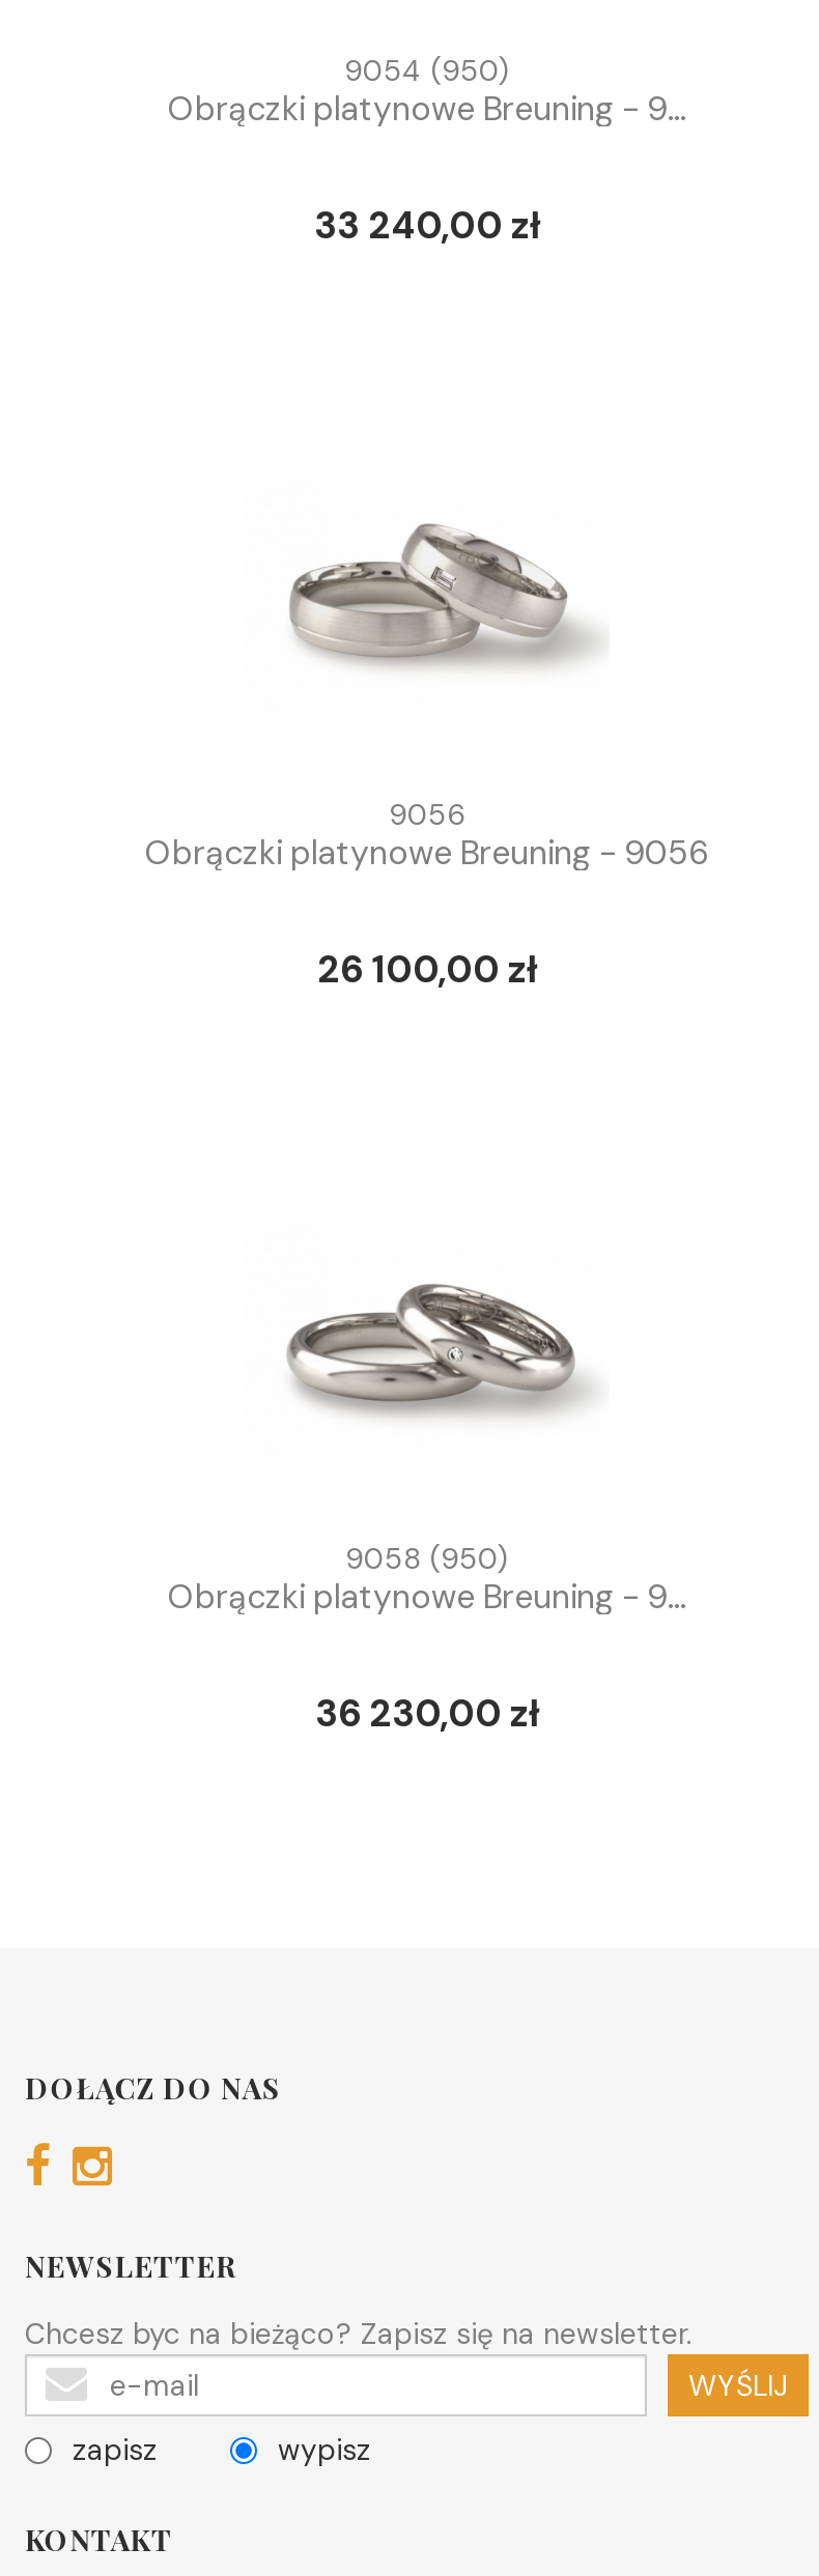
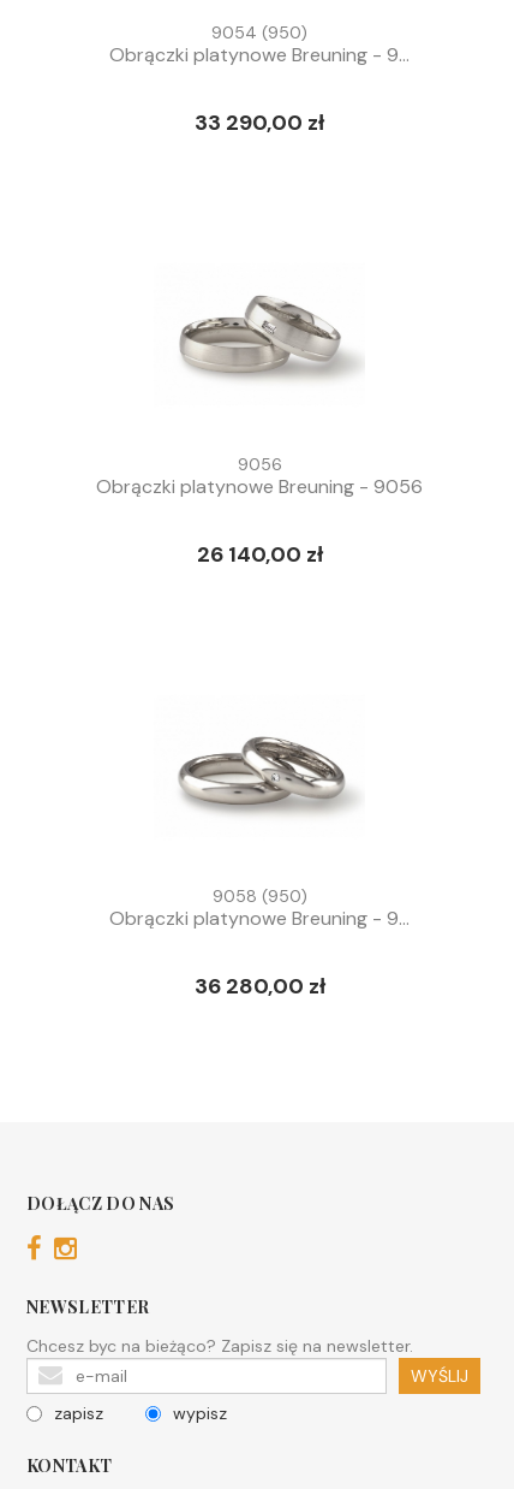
- 33 240,00 zł
+ 33 290,00 zł

- 26 100,00 zł
+ 26 140,00 zł

- 36 230,00 zł
+ 36 280,00 zł
